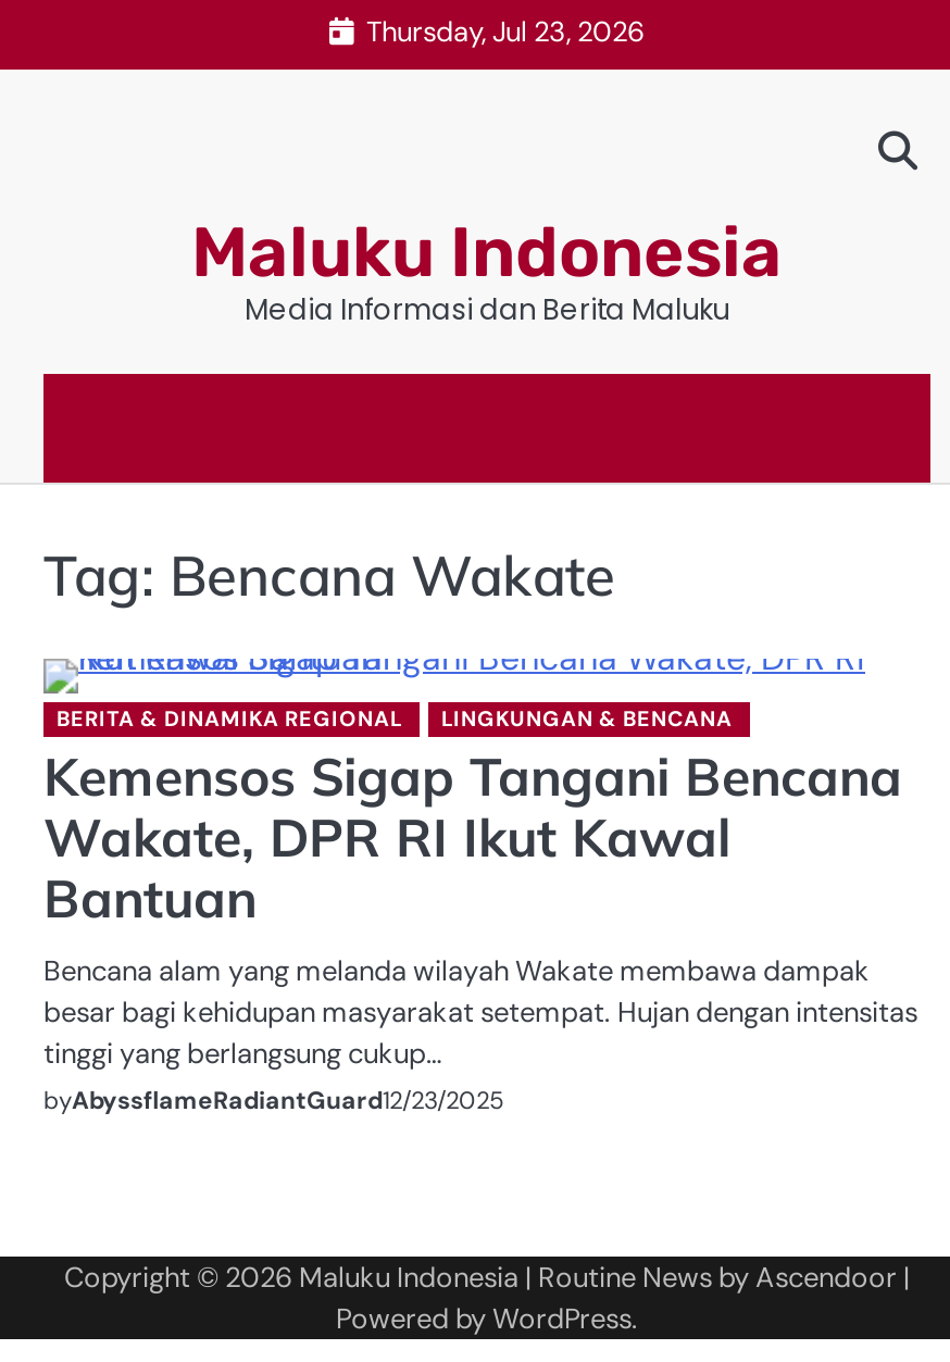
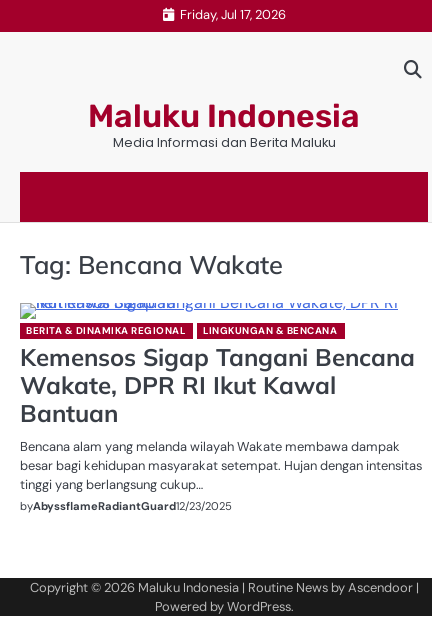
- Thursday, Jul 23, 2026
+ Friday, Jul 17, 2026
